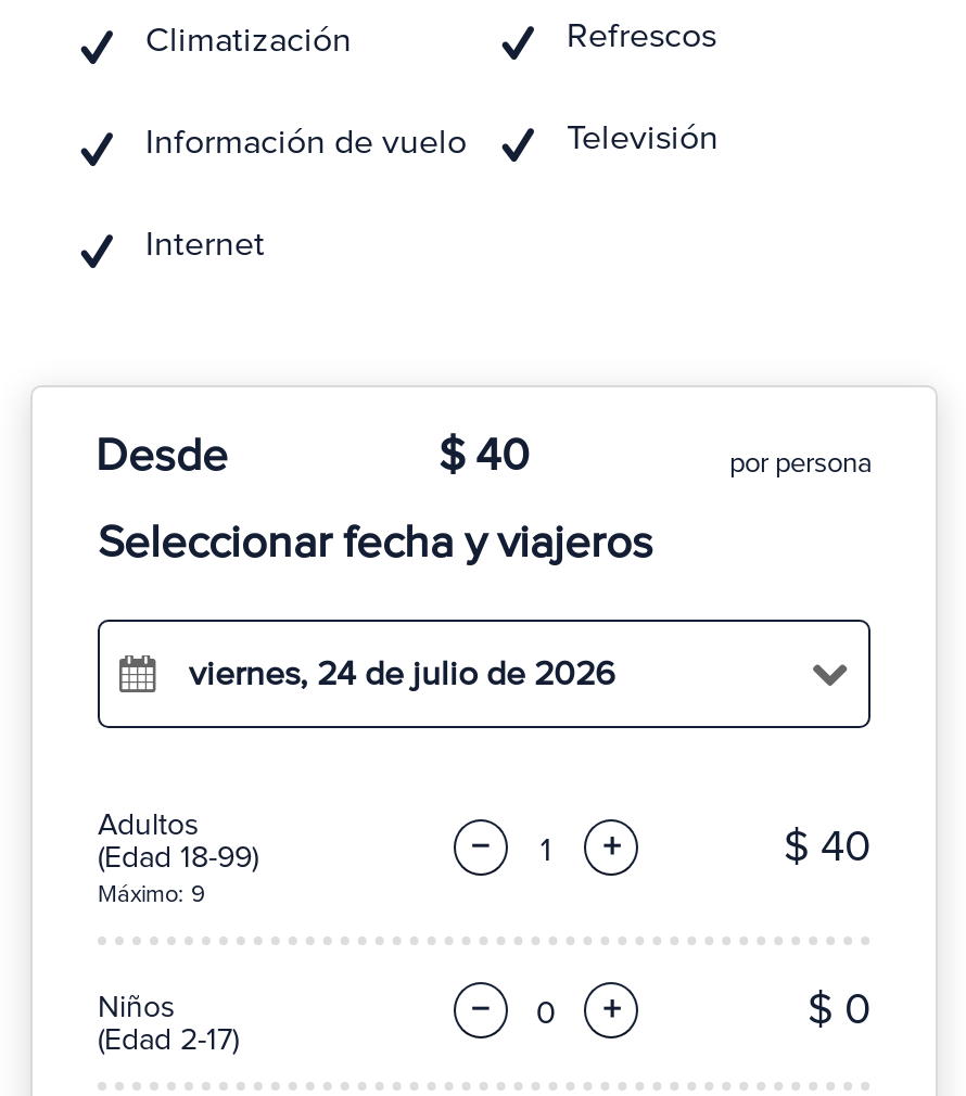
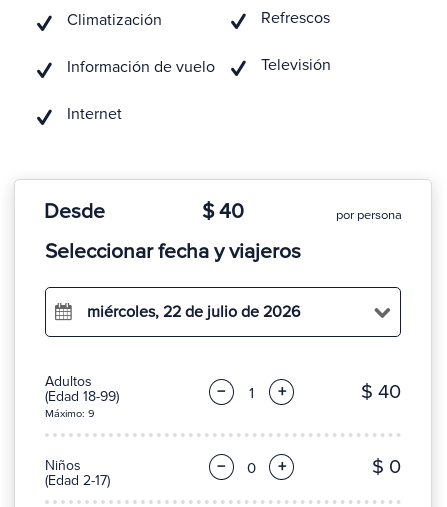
- viernes, 24 de julio de 2026
+ miércoles, 22 de julio de 2026
